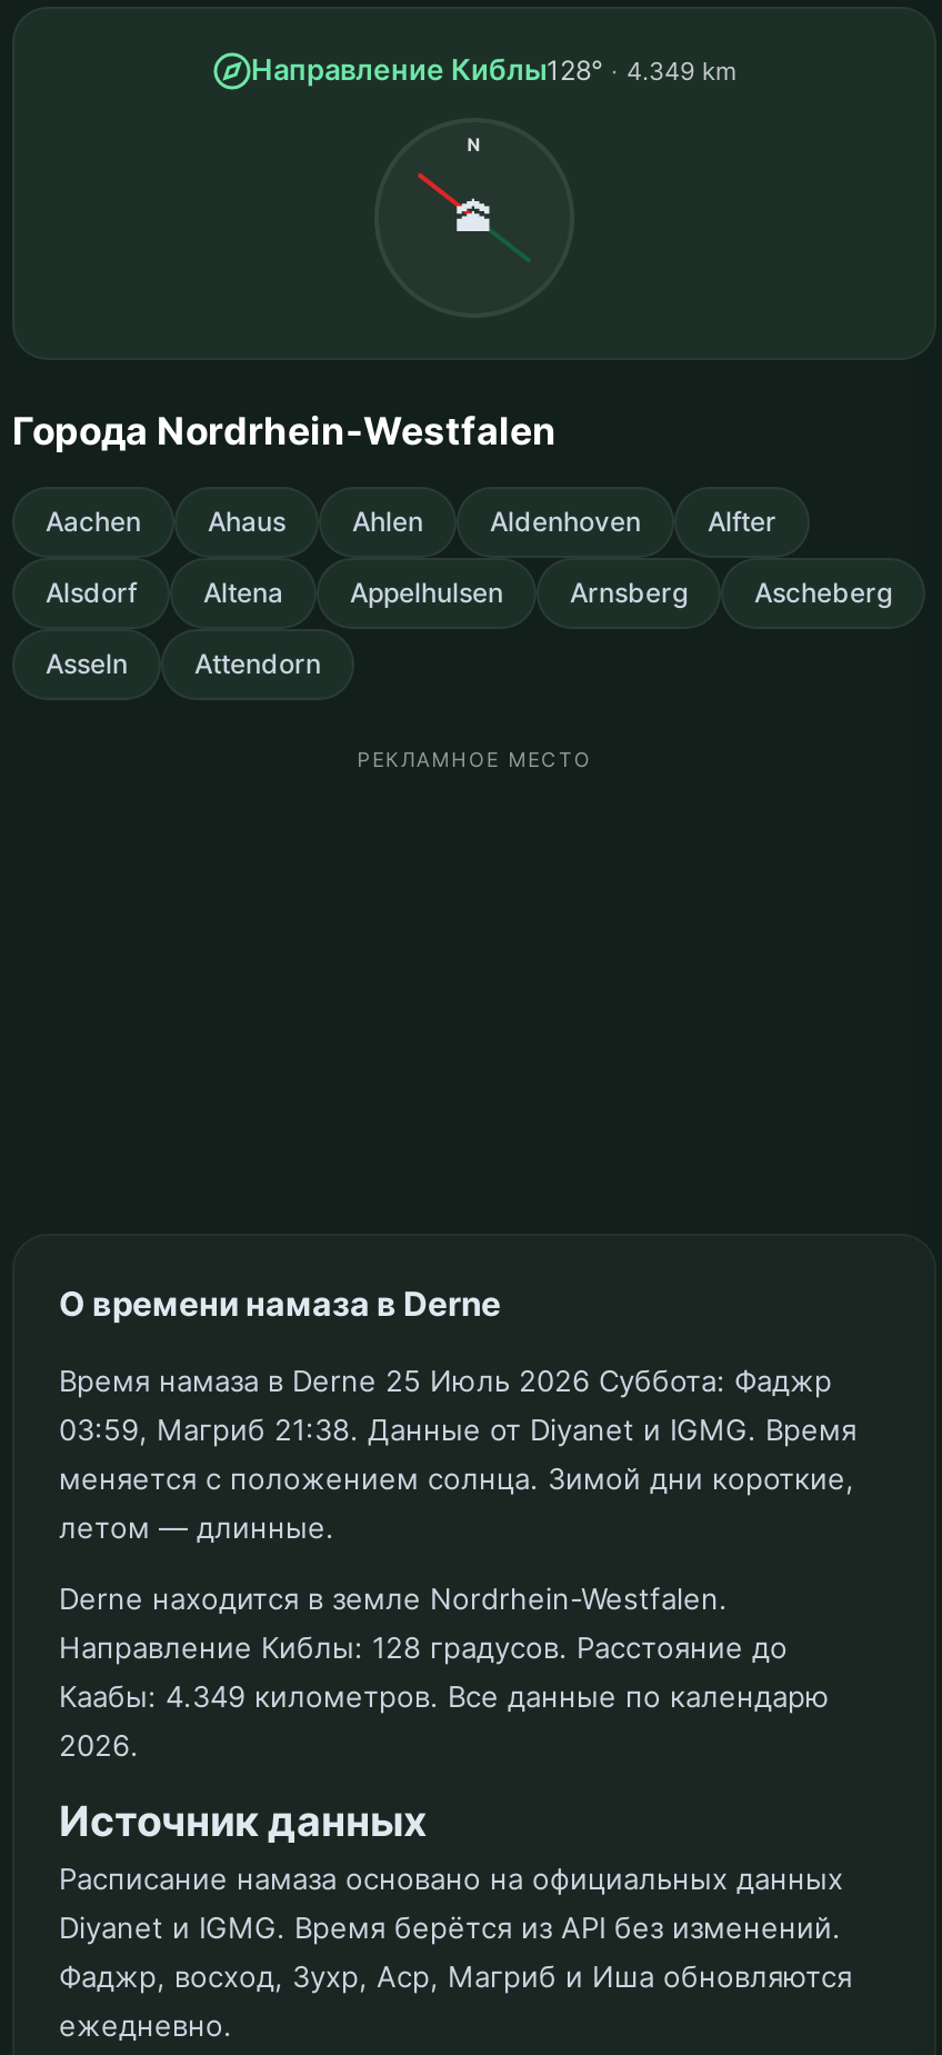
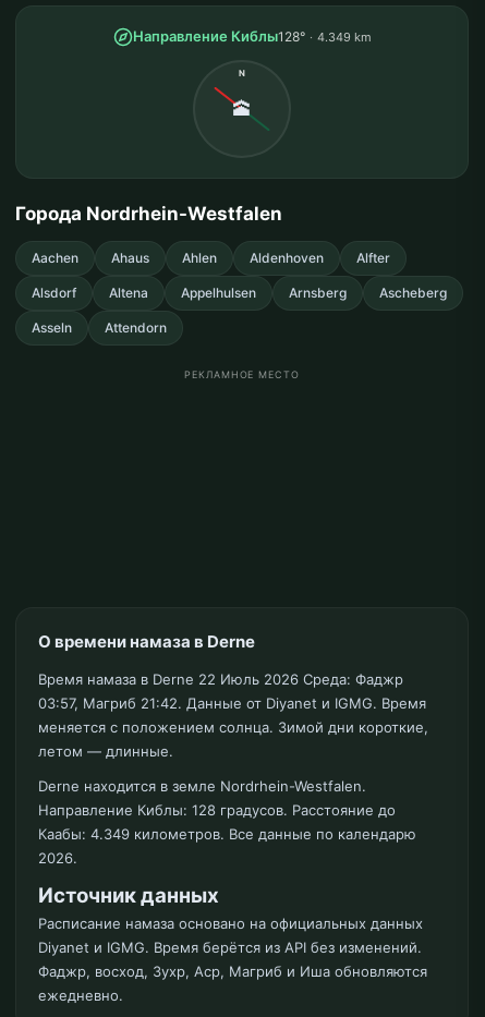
- Время намаза в Derne 25 Июль 2026 Суббота: Фаджр
+ Время намаза в Derne 22 Июль 2026 Среда: Фаджр

- 03:59, Магриб 21:38. Данные от Diyanet и IGMG. Время
+ 03:57, Магриб 21:42. Данные от Diyanet и IGMG. Время
